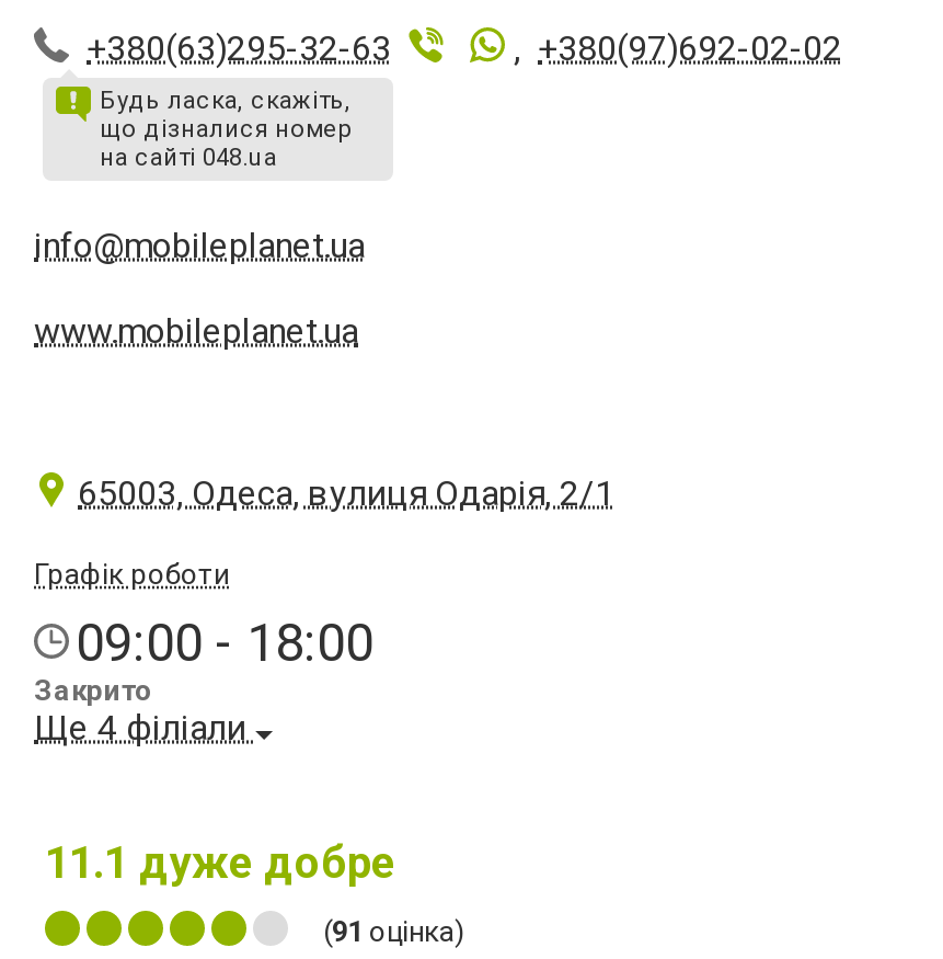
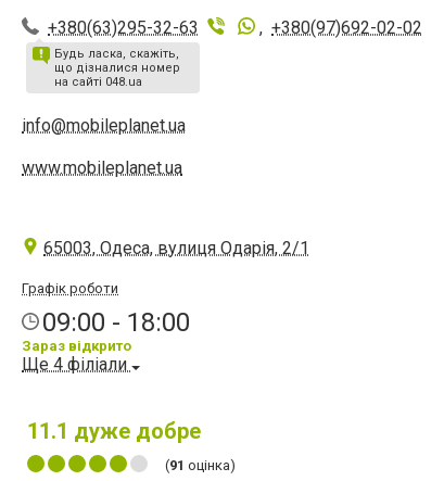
- Закрито
+ Зараз відкрито
